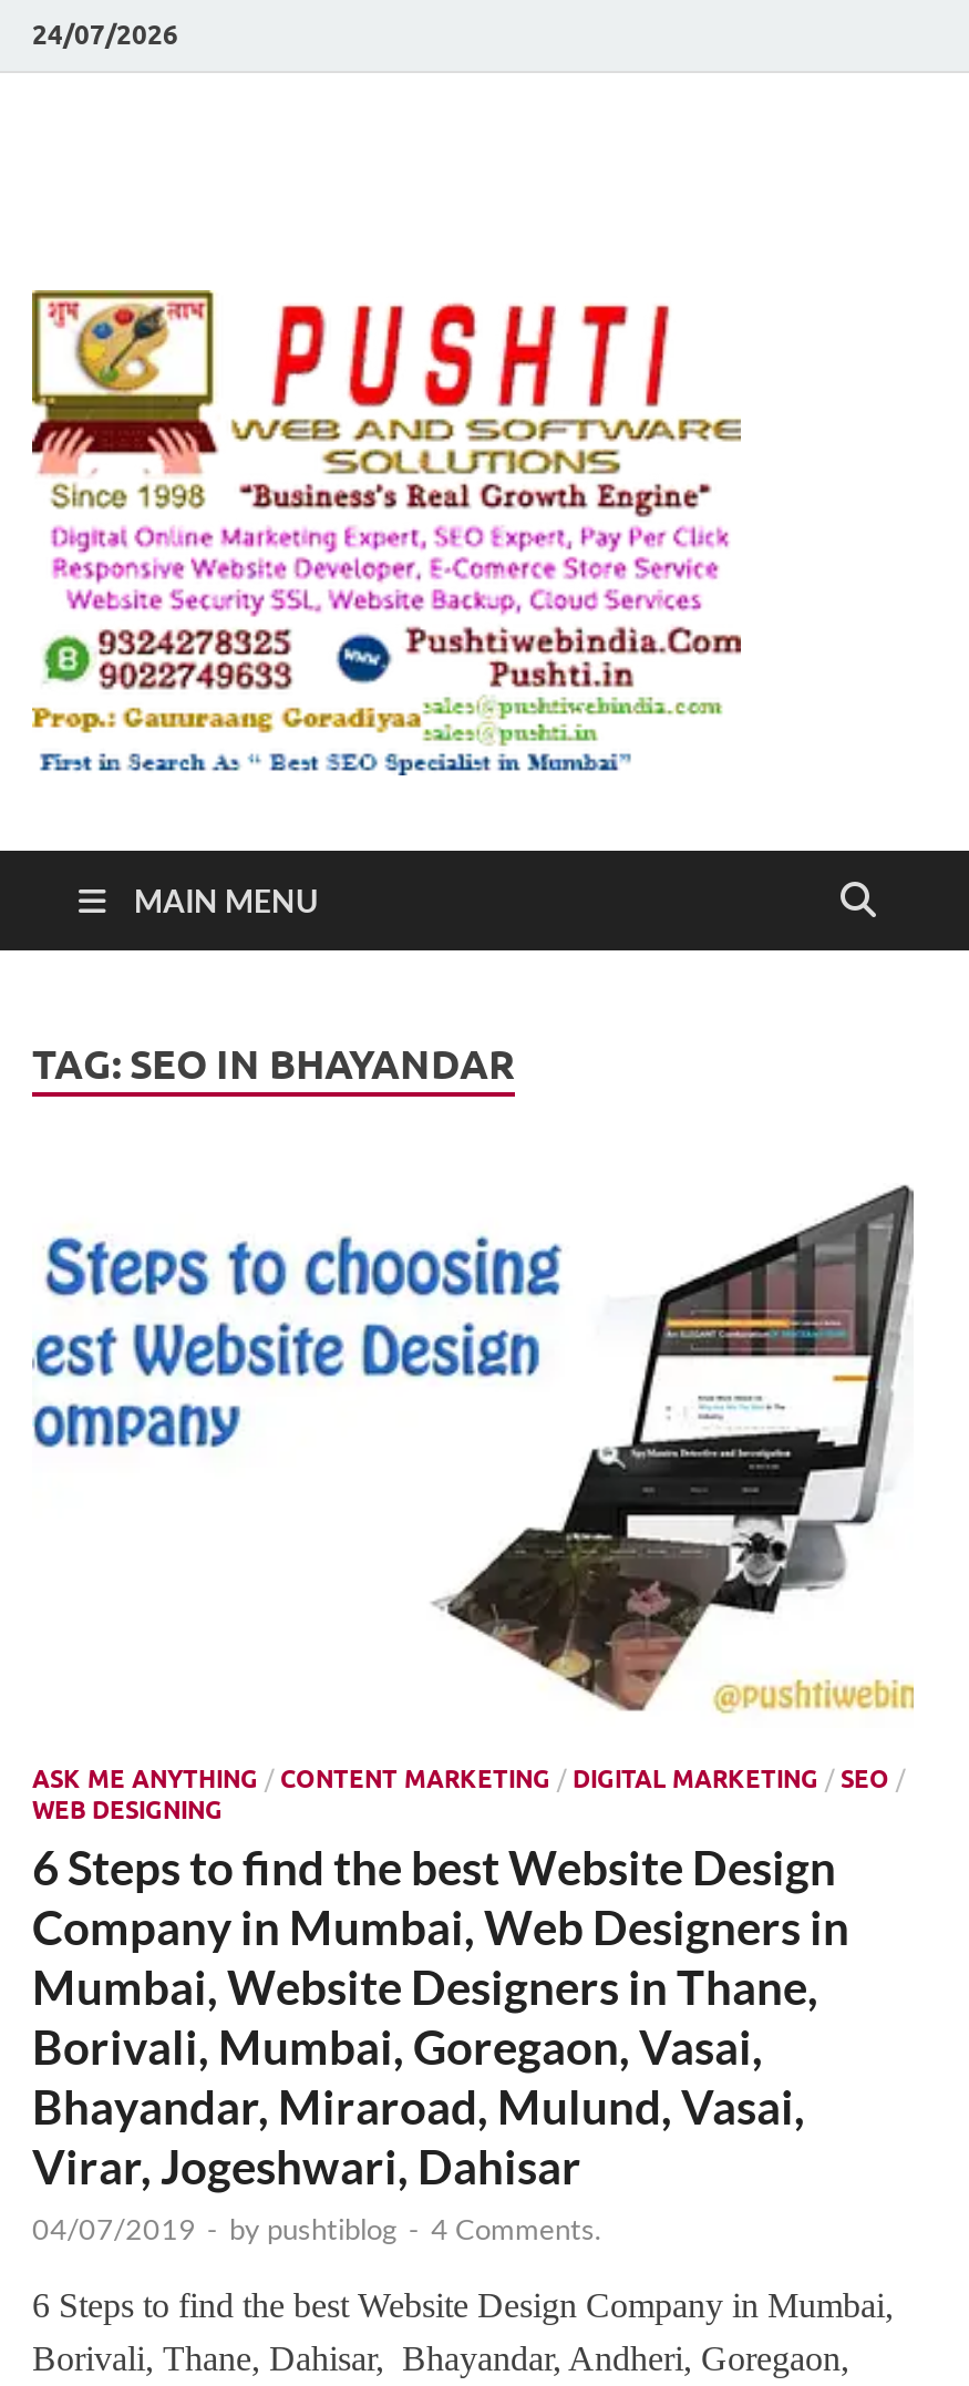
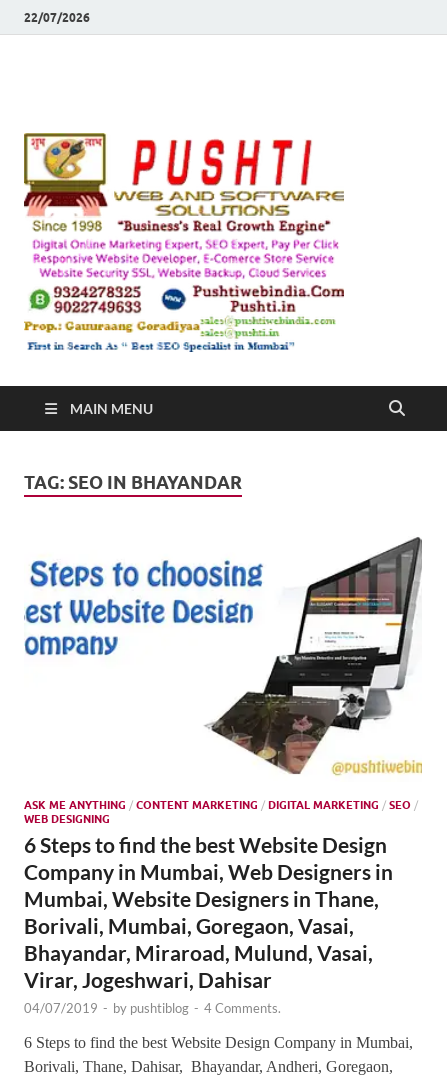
- 24/07/2026
+ 22/07/2026
